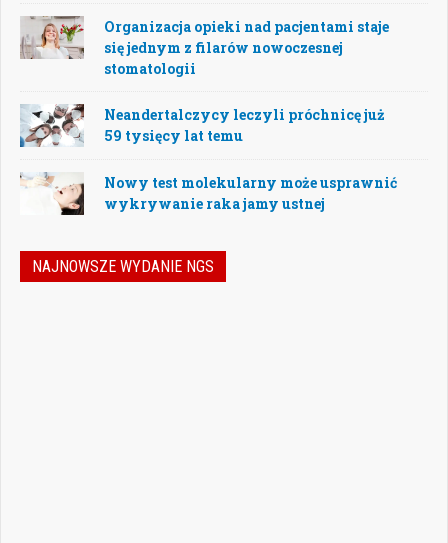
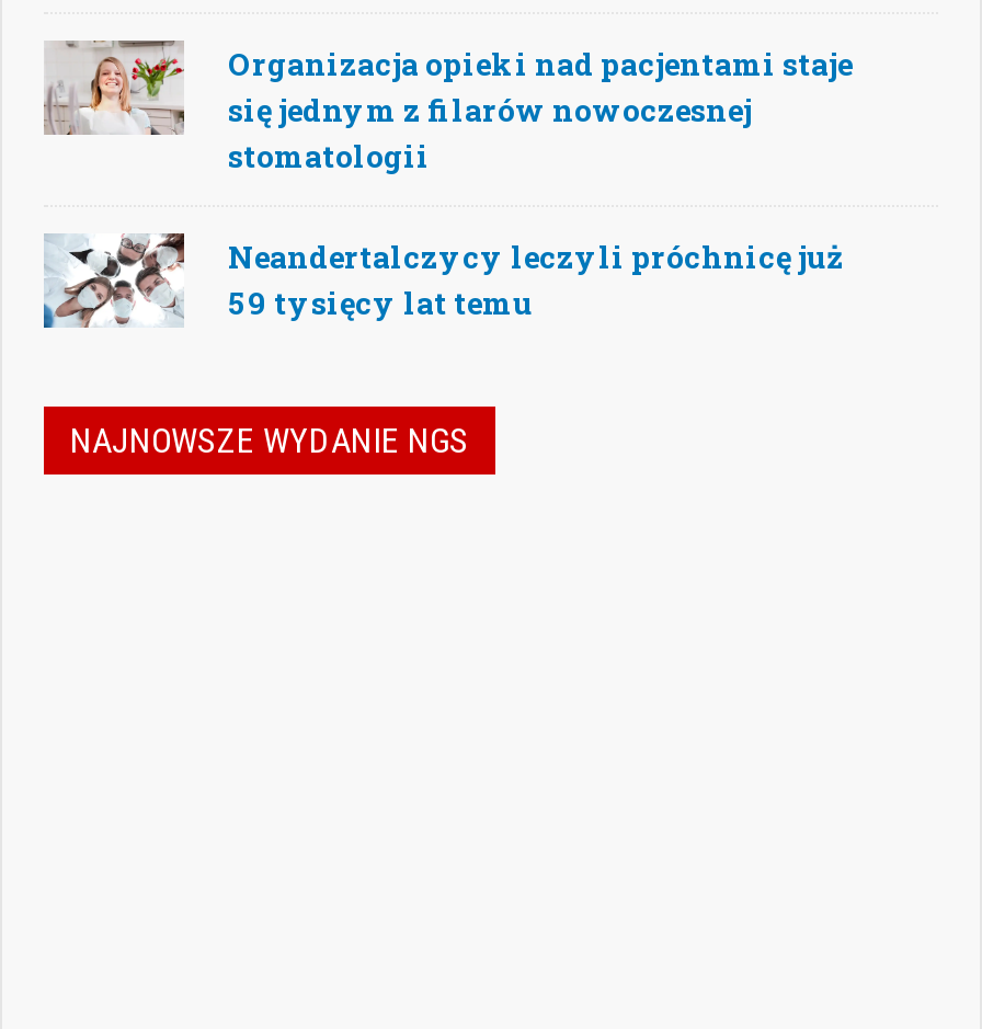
- [image]
- Nowy test molekularny może usprawnić
- wykrywanie raka jamy ustnej
